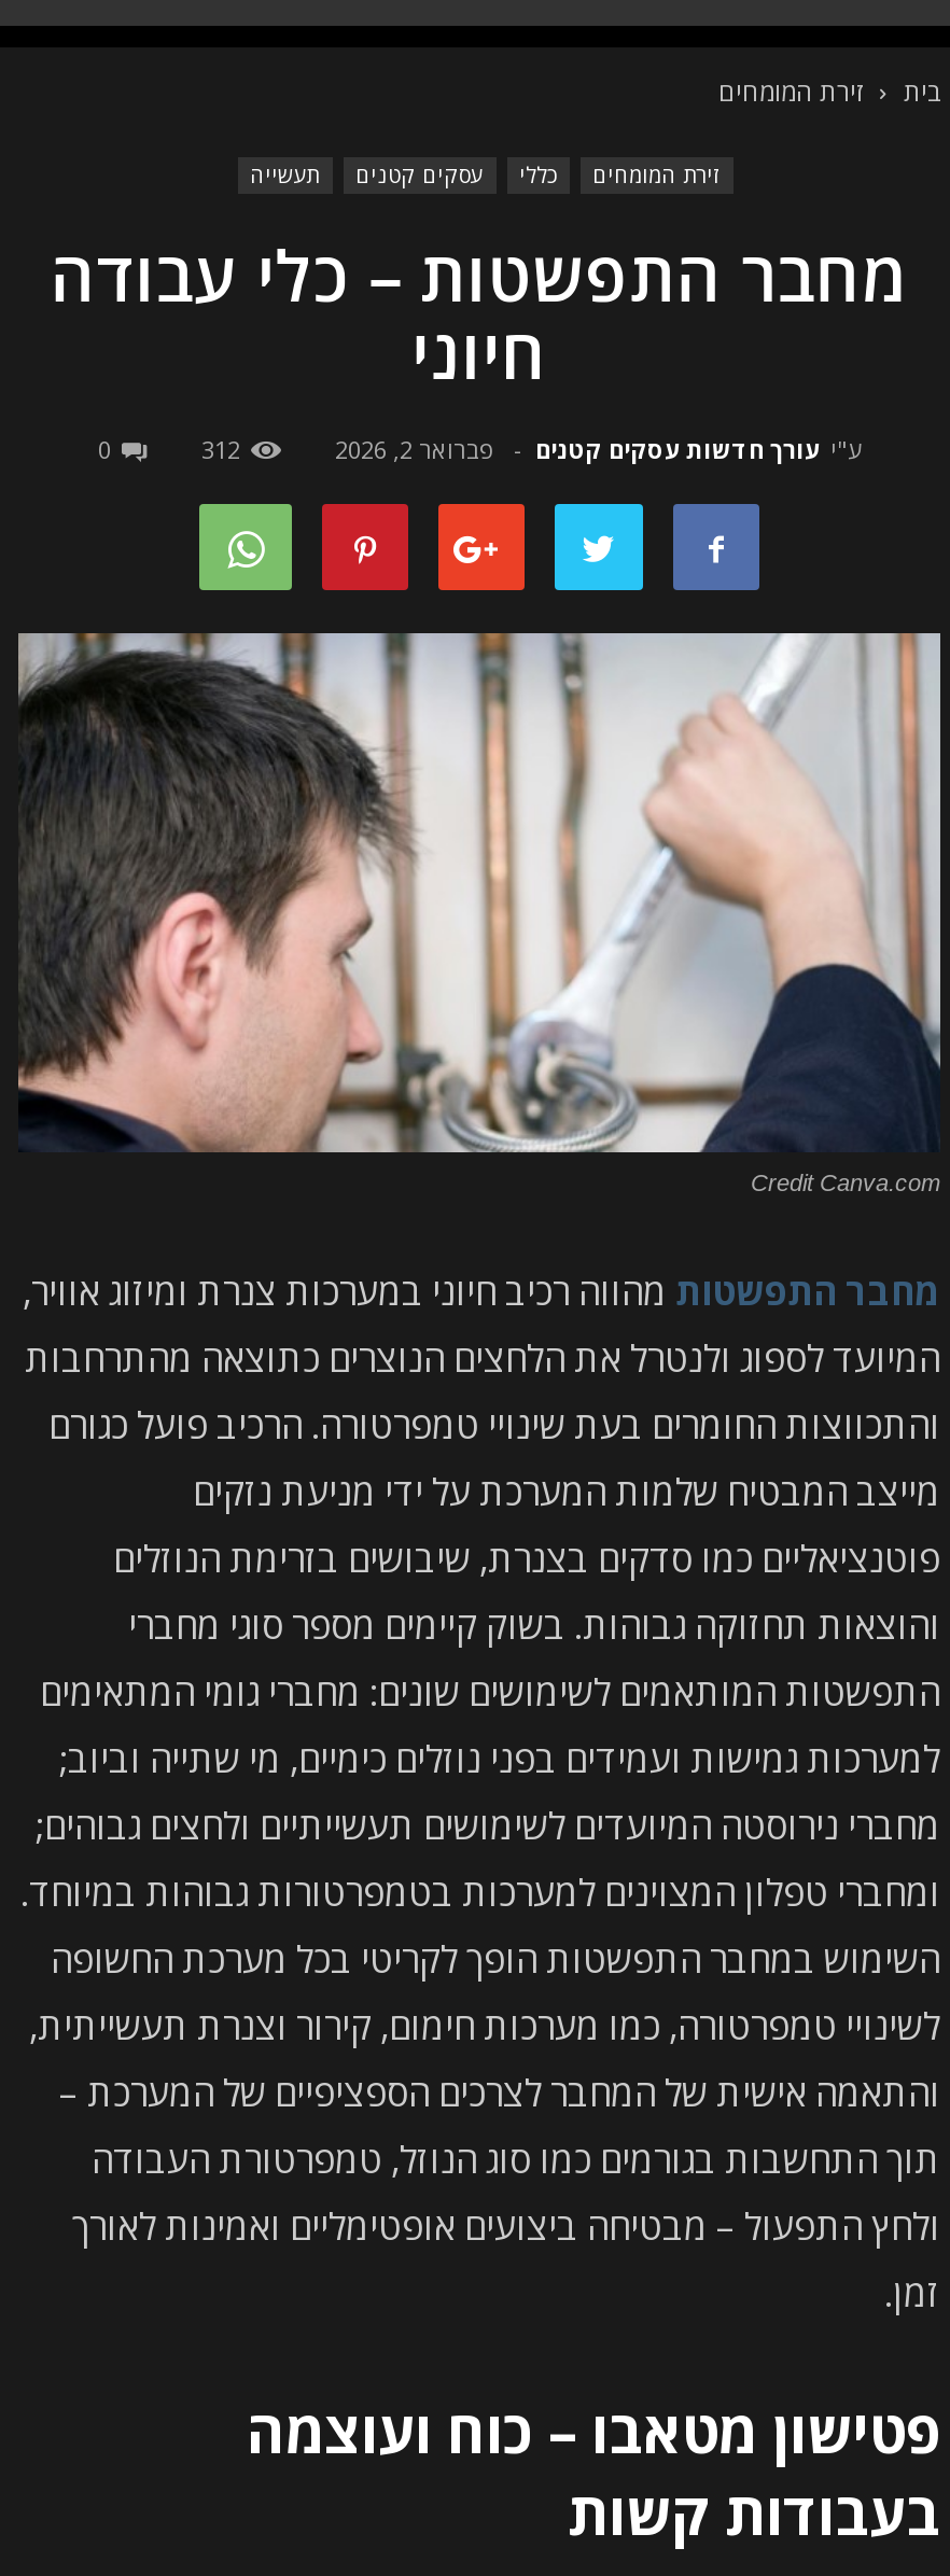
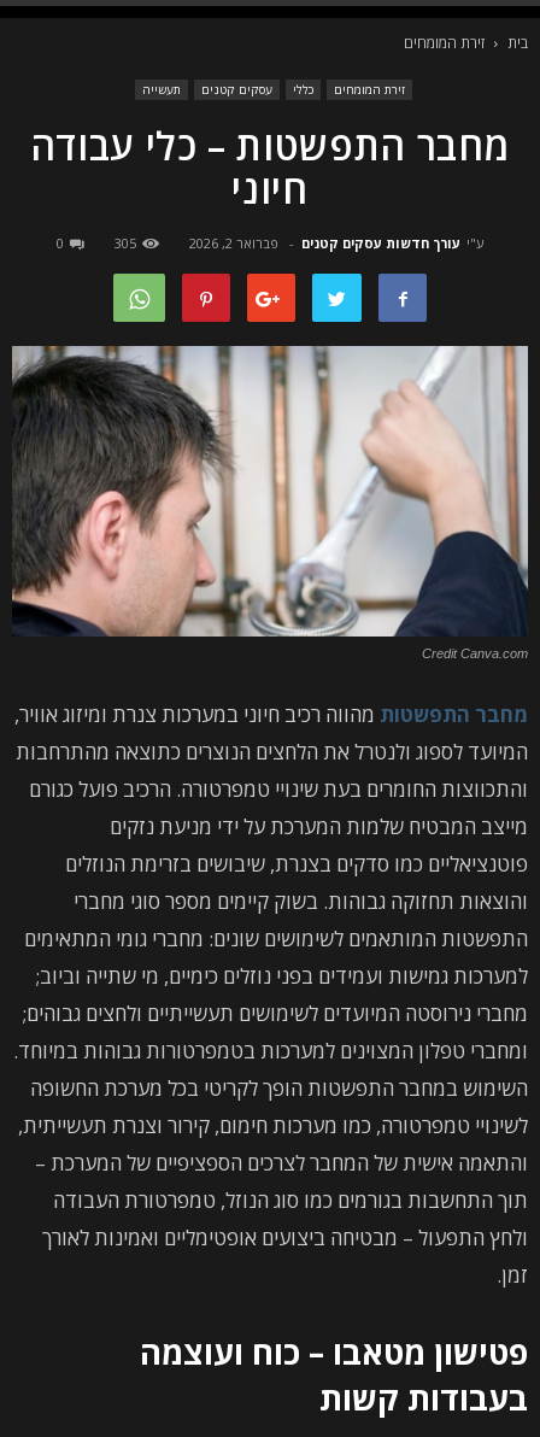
- 312
+ 305
